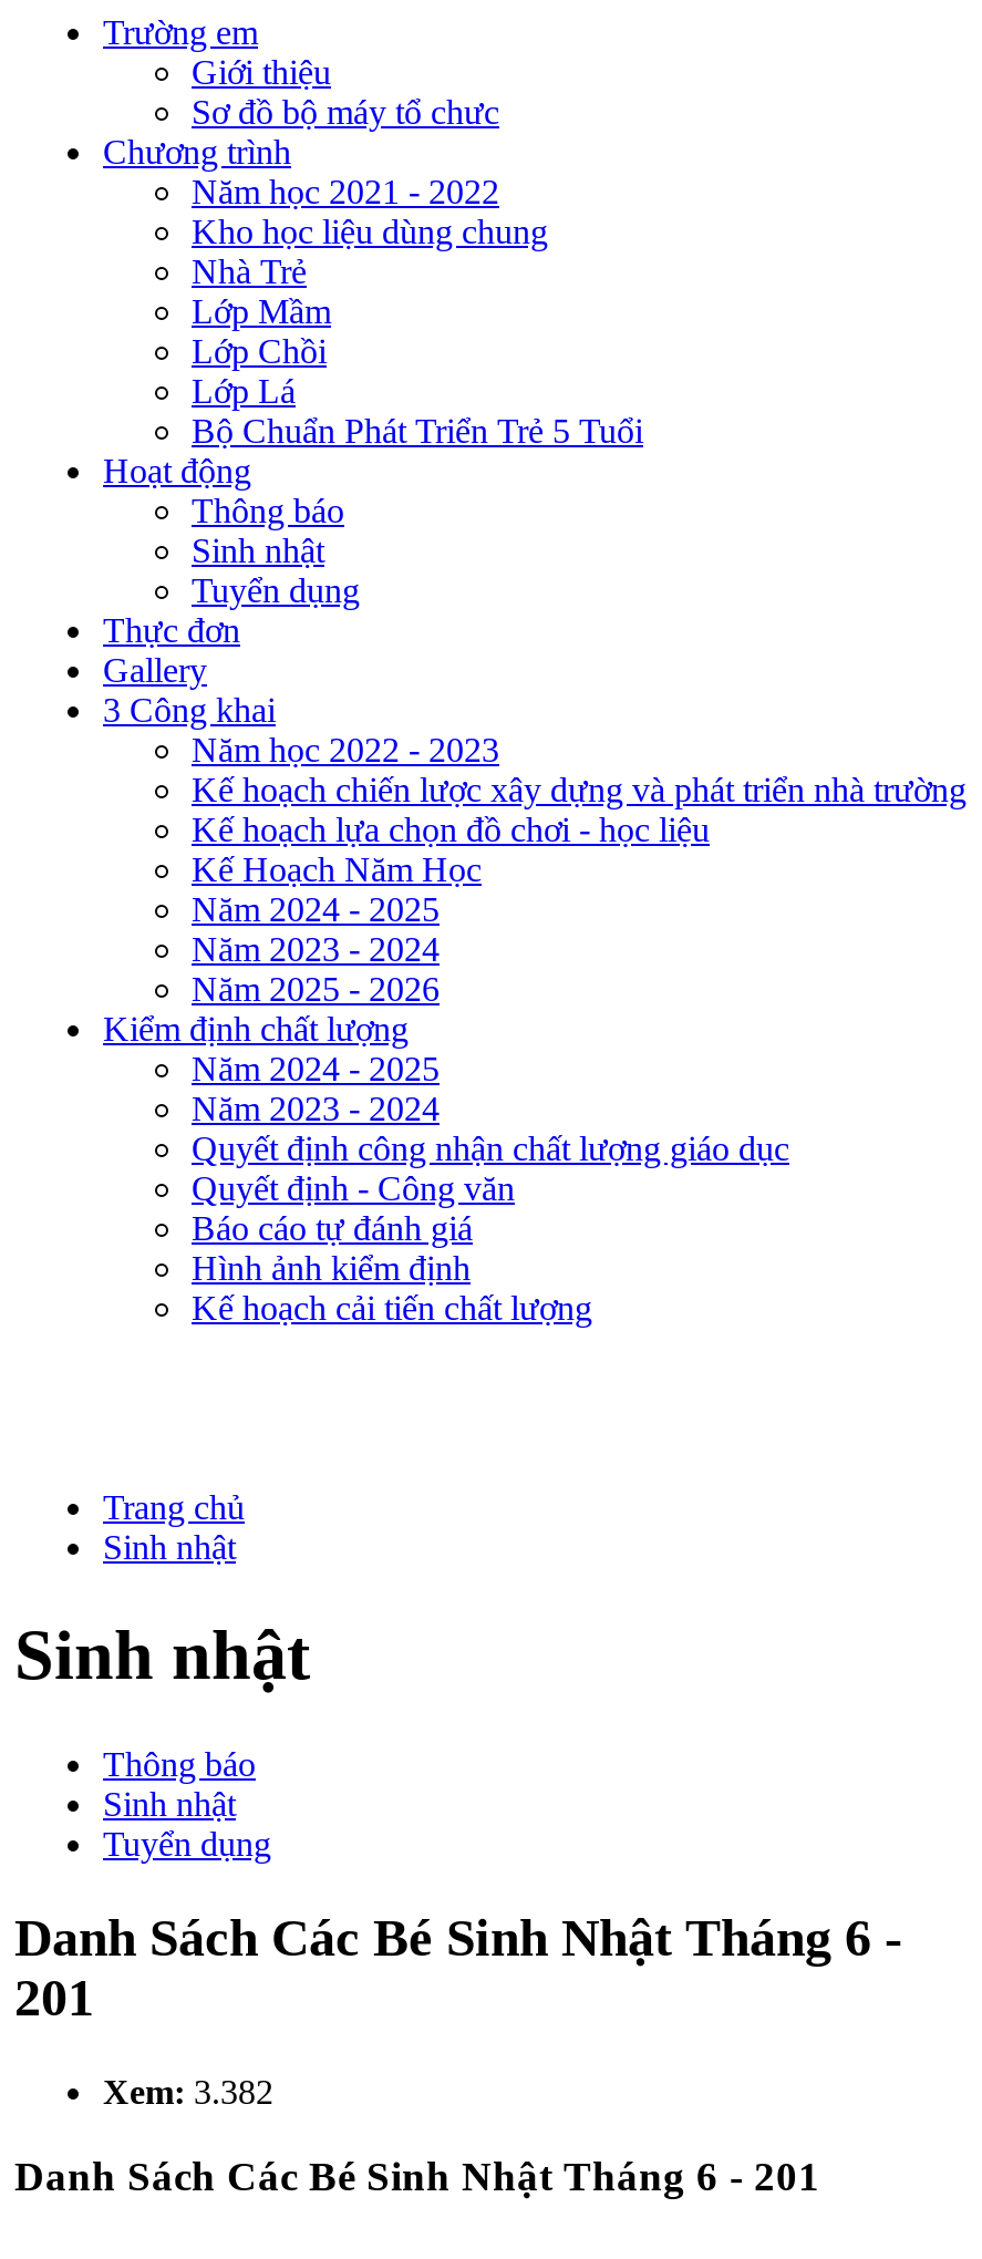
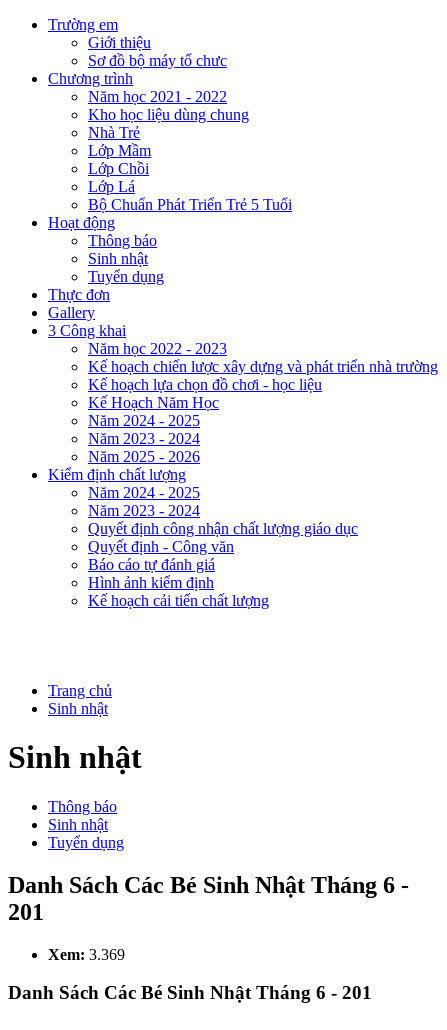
- Xem: 3.382
+ Xem: 3.369
